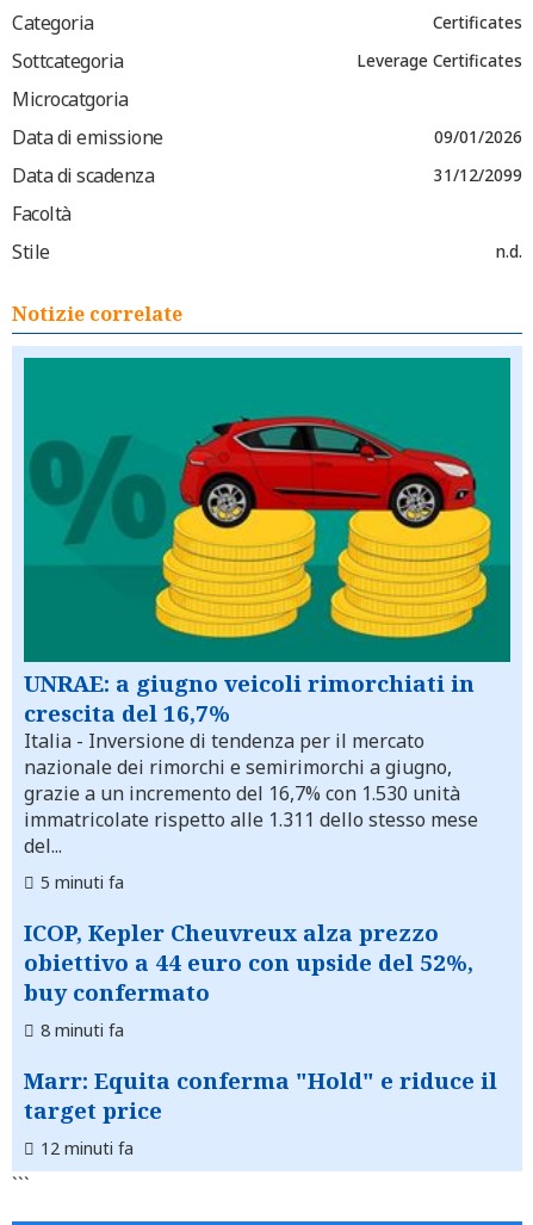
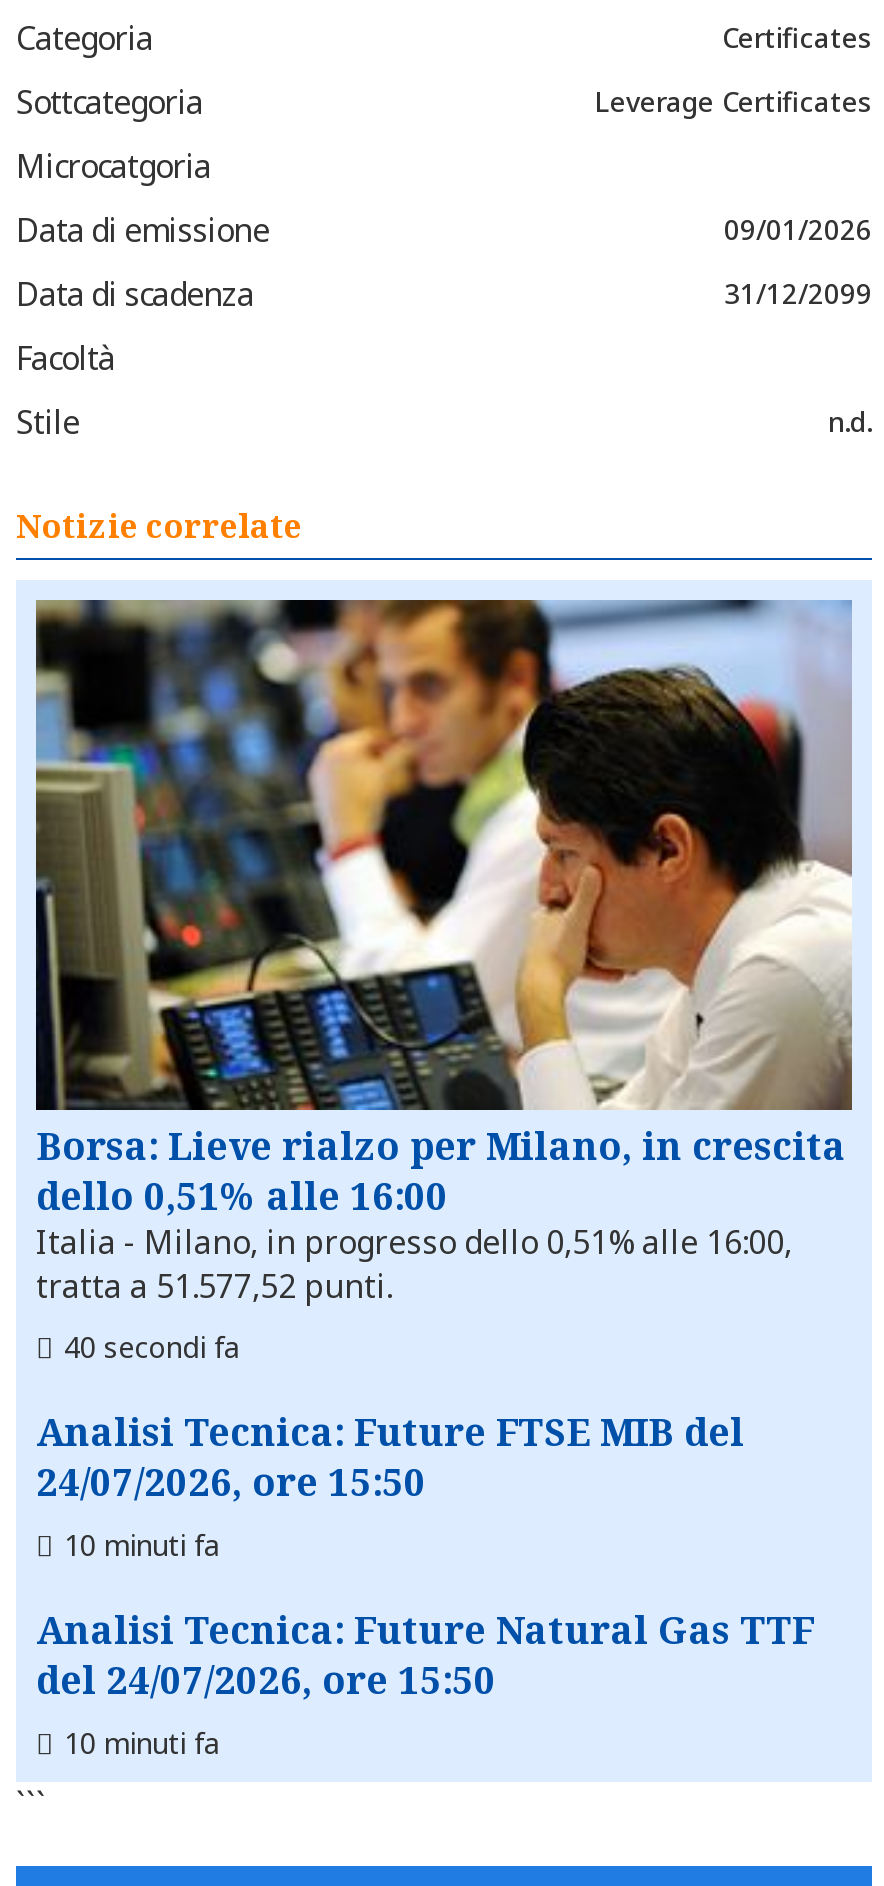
- [image]
- UNRAE: a giugno veicoli rimorchiati in
- crescita del 16,7%
- Italia - Inversione di tendenza per il mercato
- nazionale dei rimorchi e semirimorchi a giugno,
- grazie a un incremento del 16,7% con 1.530 unità
- immatricolate rispetto alle 1.311 dello stesso mese
- del...
+ [image]
+ Borsa: Lieve rialzo per Milano, in crescita
+ dello 0,51% alle 16:00
+ Italia - Milano, in progresso dello 0,51% alle 16:00,
+ tratta a 51.577,52 punti.

- 5 minuti fa
+ 40 secondi fa

- ICOP, Kepler Cheuvreux alza prezzo
- obiettivo a 44 euro con upside del 52%,
- buy confermato
- 8 minuti fa
+ Analisi Tecnica: Future FTSE MIB del
+ 24/07/2026, ore 15:50
+ 10 minuti fa

- Marr: Equita conferma "Hold" e riduce il
- target price
- 12 minuti fa
+ Analisi Tecnica: Future Natural Gas TTF
+ del 24/07/2026, ore 15:50
+ 10 minuti fa
